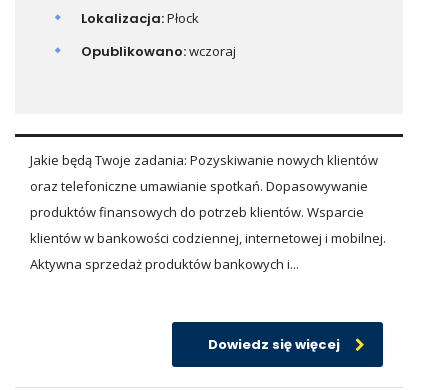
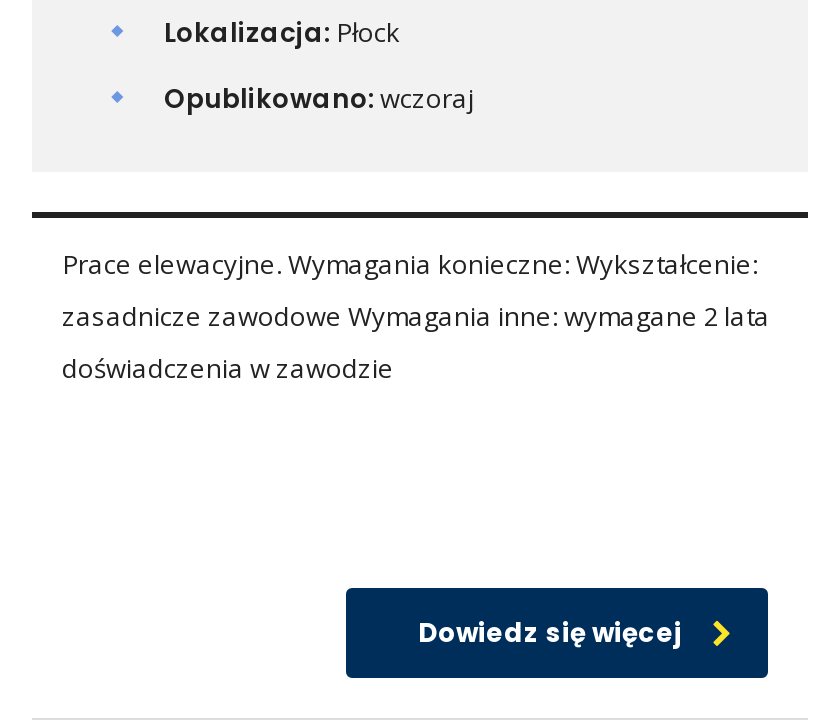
- Jakie będą Twoje zadania: Pozyskiwanie nowych klientów
- oraz telefoniczne umawianie spotkań. Dopasowywanie
- produktów finansowych do potrzeb klientów. Wsparcie
- klientów w bankowości codziennej, internetowej i mobilnej.
- Aktywna sprzedaż produktów bankowych i...
+ Prace elewacyjne. Wymagania konieczne: Wykształcenie:
+ zasadnicze zawodowe Wymagania inne: wymagane 2 lata
+ doświadczenia w zawodzie
